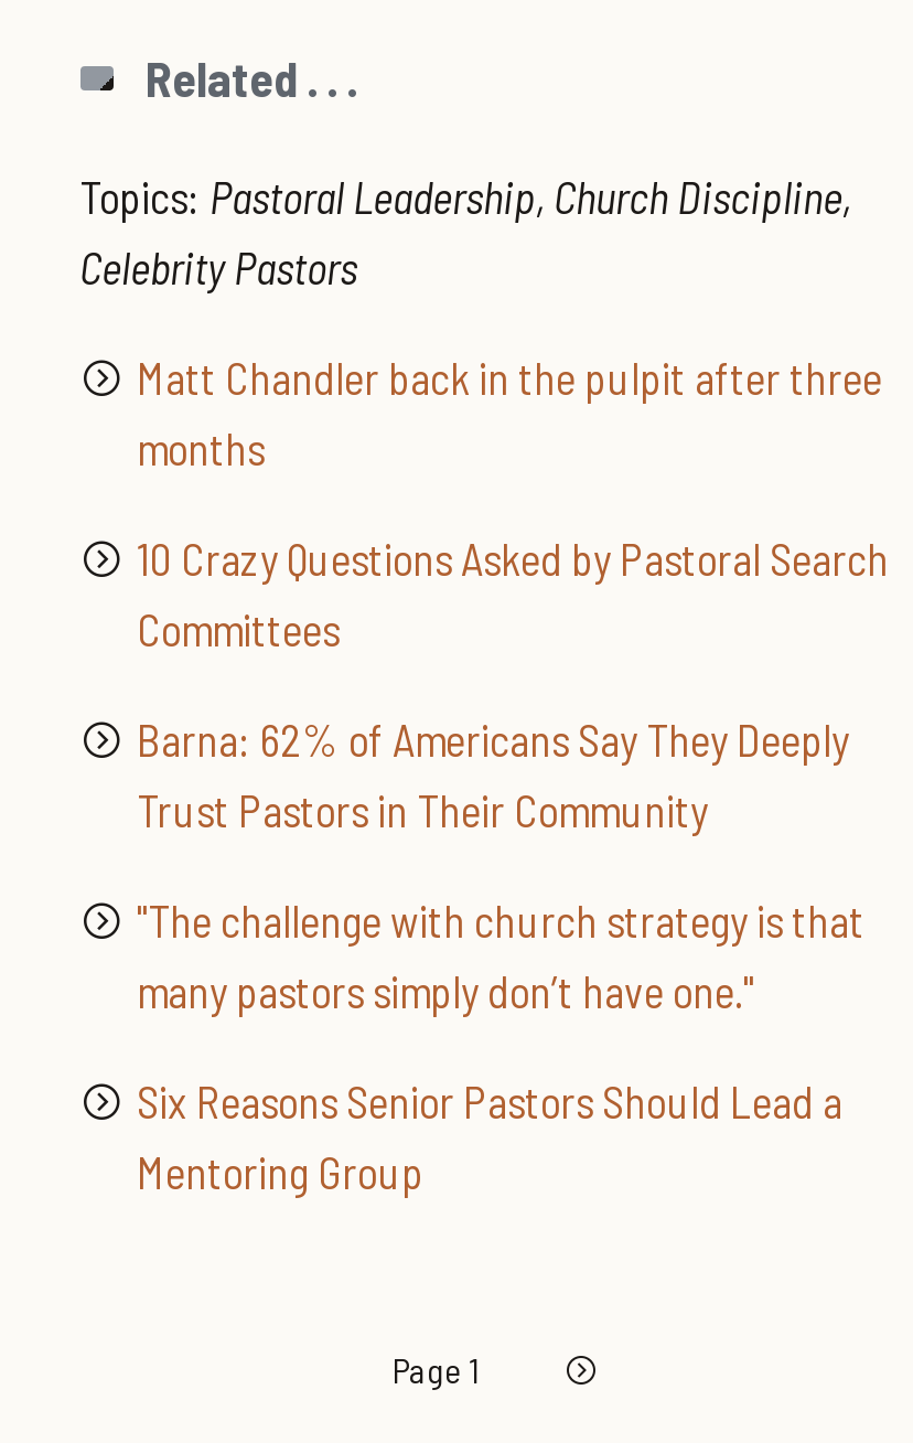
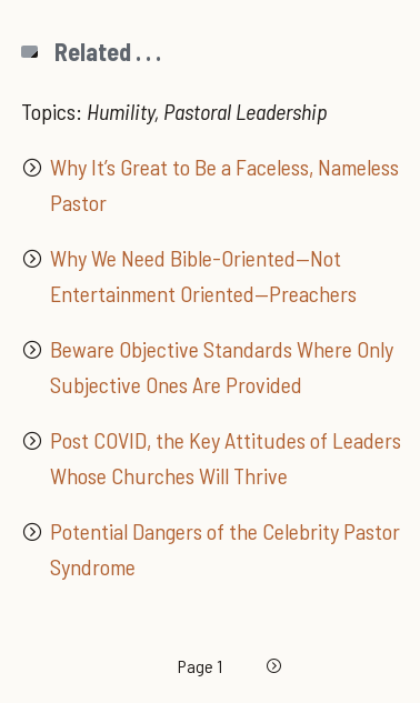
- Topics: Pastoral Leadership, Church Discipline,
- Celebrity Pastors
+ Topics: Humility, Pastoral Leadership

- Matt Chandler back in the pulpit after three
- months
+ Why It’s Great to Be a Faceless, Nameless
+ Pastor

- 10 Crazy Questions Asked by Pastoral Search
- Committees
+ Why We Need Bible-Oriented—Not
+ Entertainment Oriented—Preachers

- Barna: 62% of Americans Say They Deeply
- Trust Pastors in Their Community
+ Beware Objective Standards Where Only
+ Subjective Ones Are Provided

- "The challenge with church strategy is that
- many pastors simply don’t have one."
+ Post COVID, the Key Attitudes of Leaders
+ Whose Churches Will Thrive

- Six Reasons Senior Pastors Should Lead a
- Mentoring Group
+ Potential Dangers of the Celebrity Pastor
+ Syndrome
